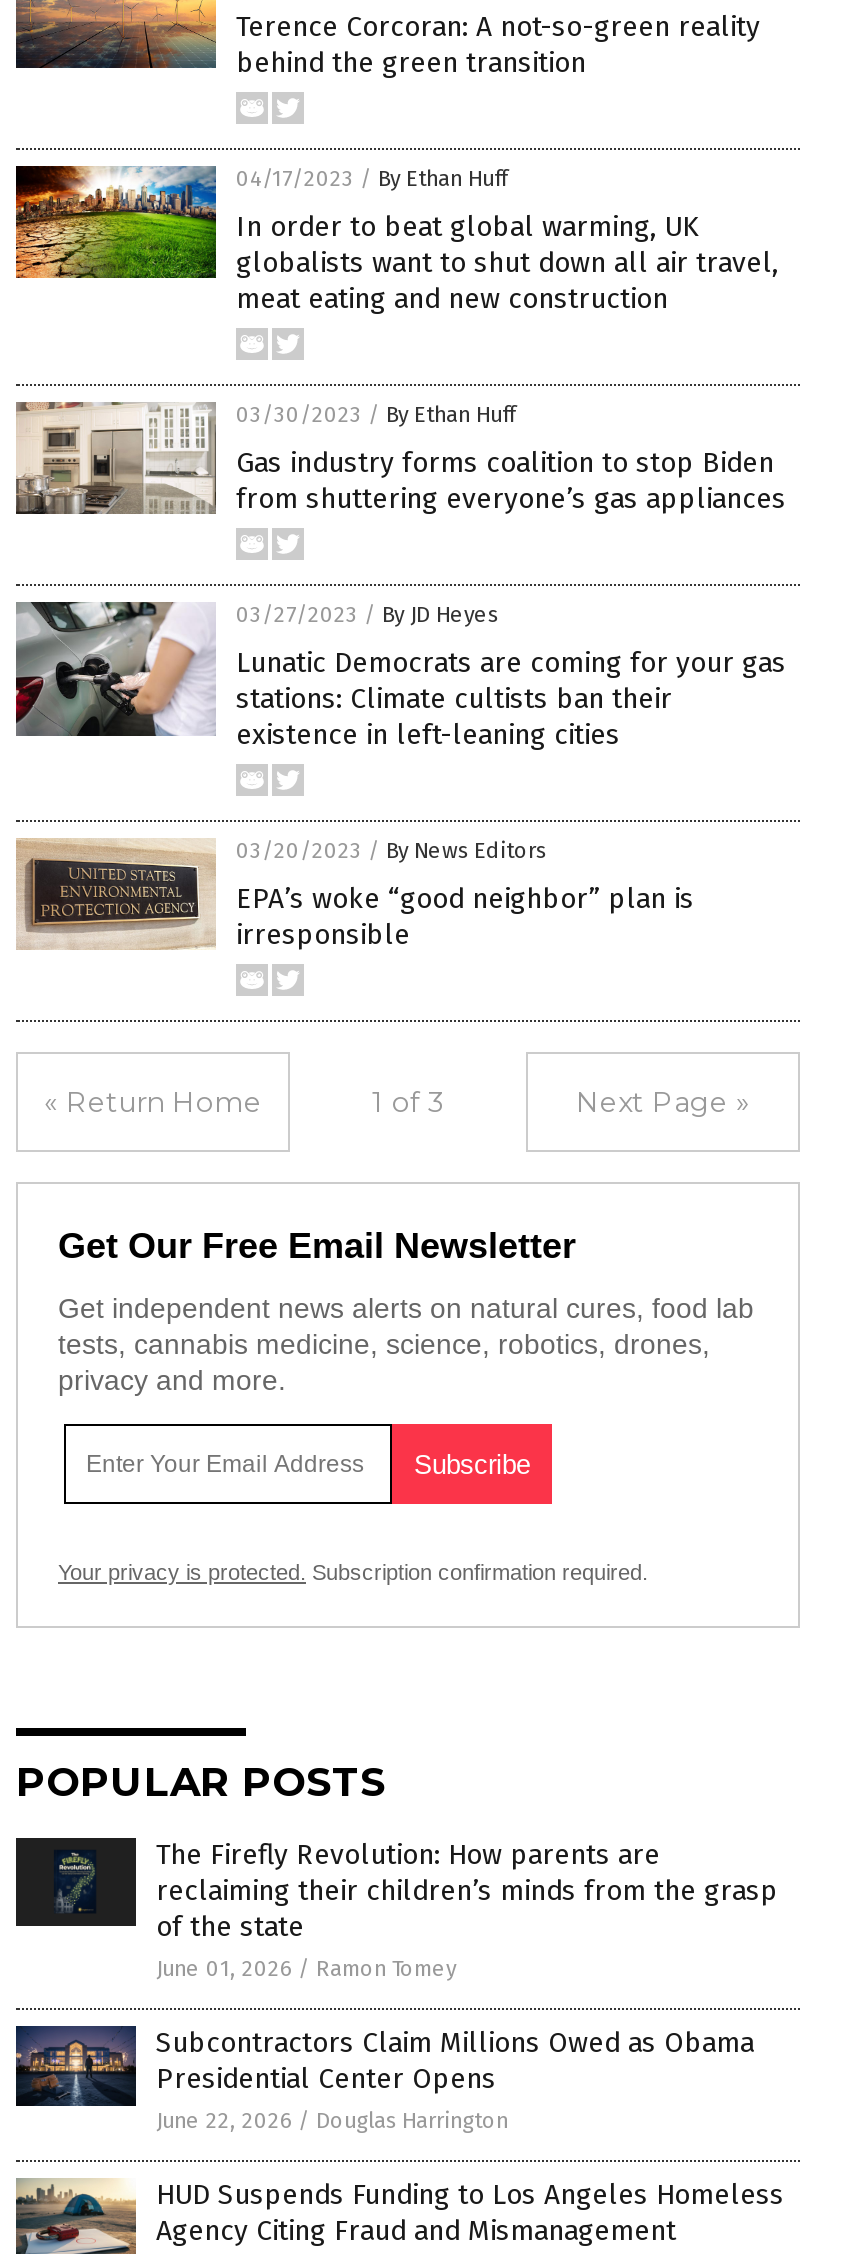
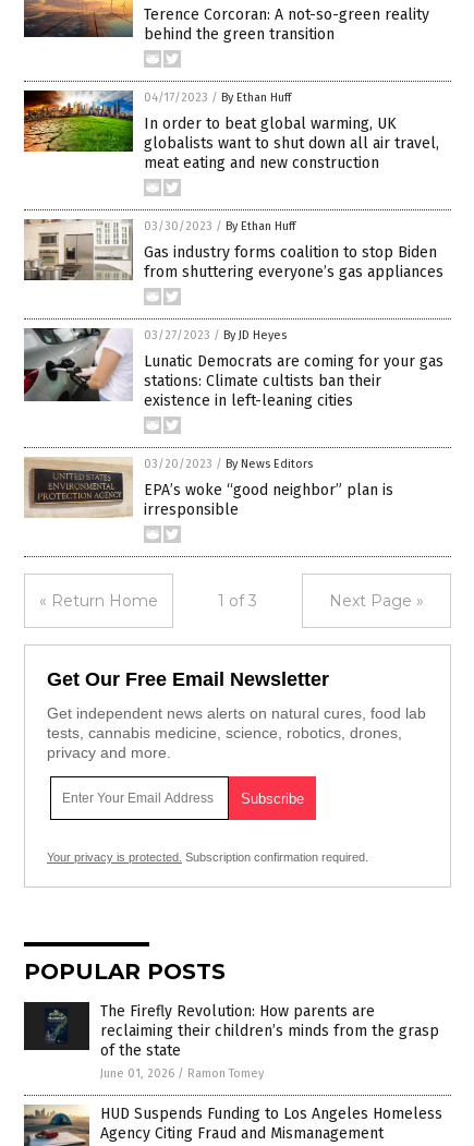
- [image]
- Subcontractors Claim Millions Owed as Obama
- Presidential Center Opens
- June 22, 2026 / Douglas Harrington
